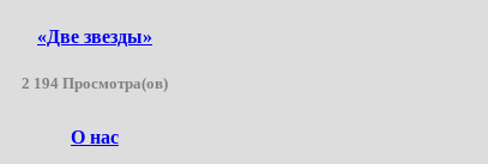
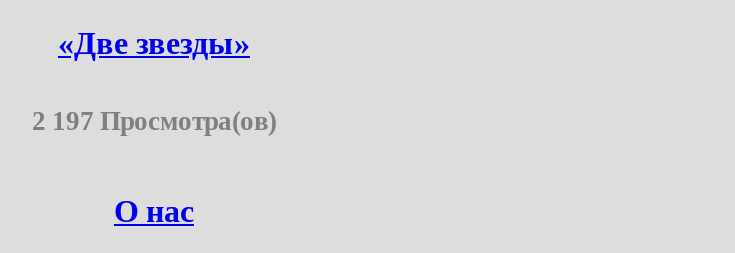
- 2 194 Просмотра(ов)
+ 2 197 Просмотра(ов)
